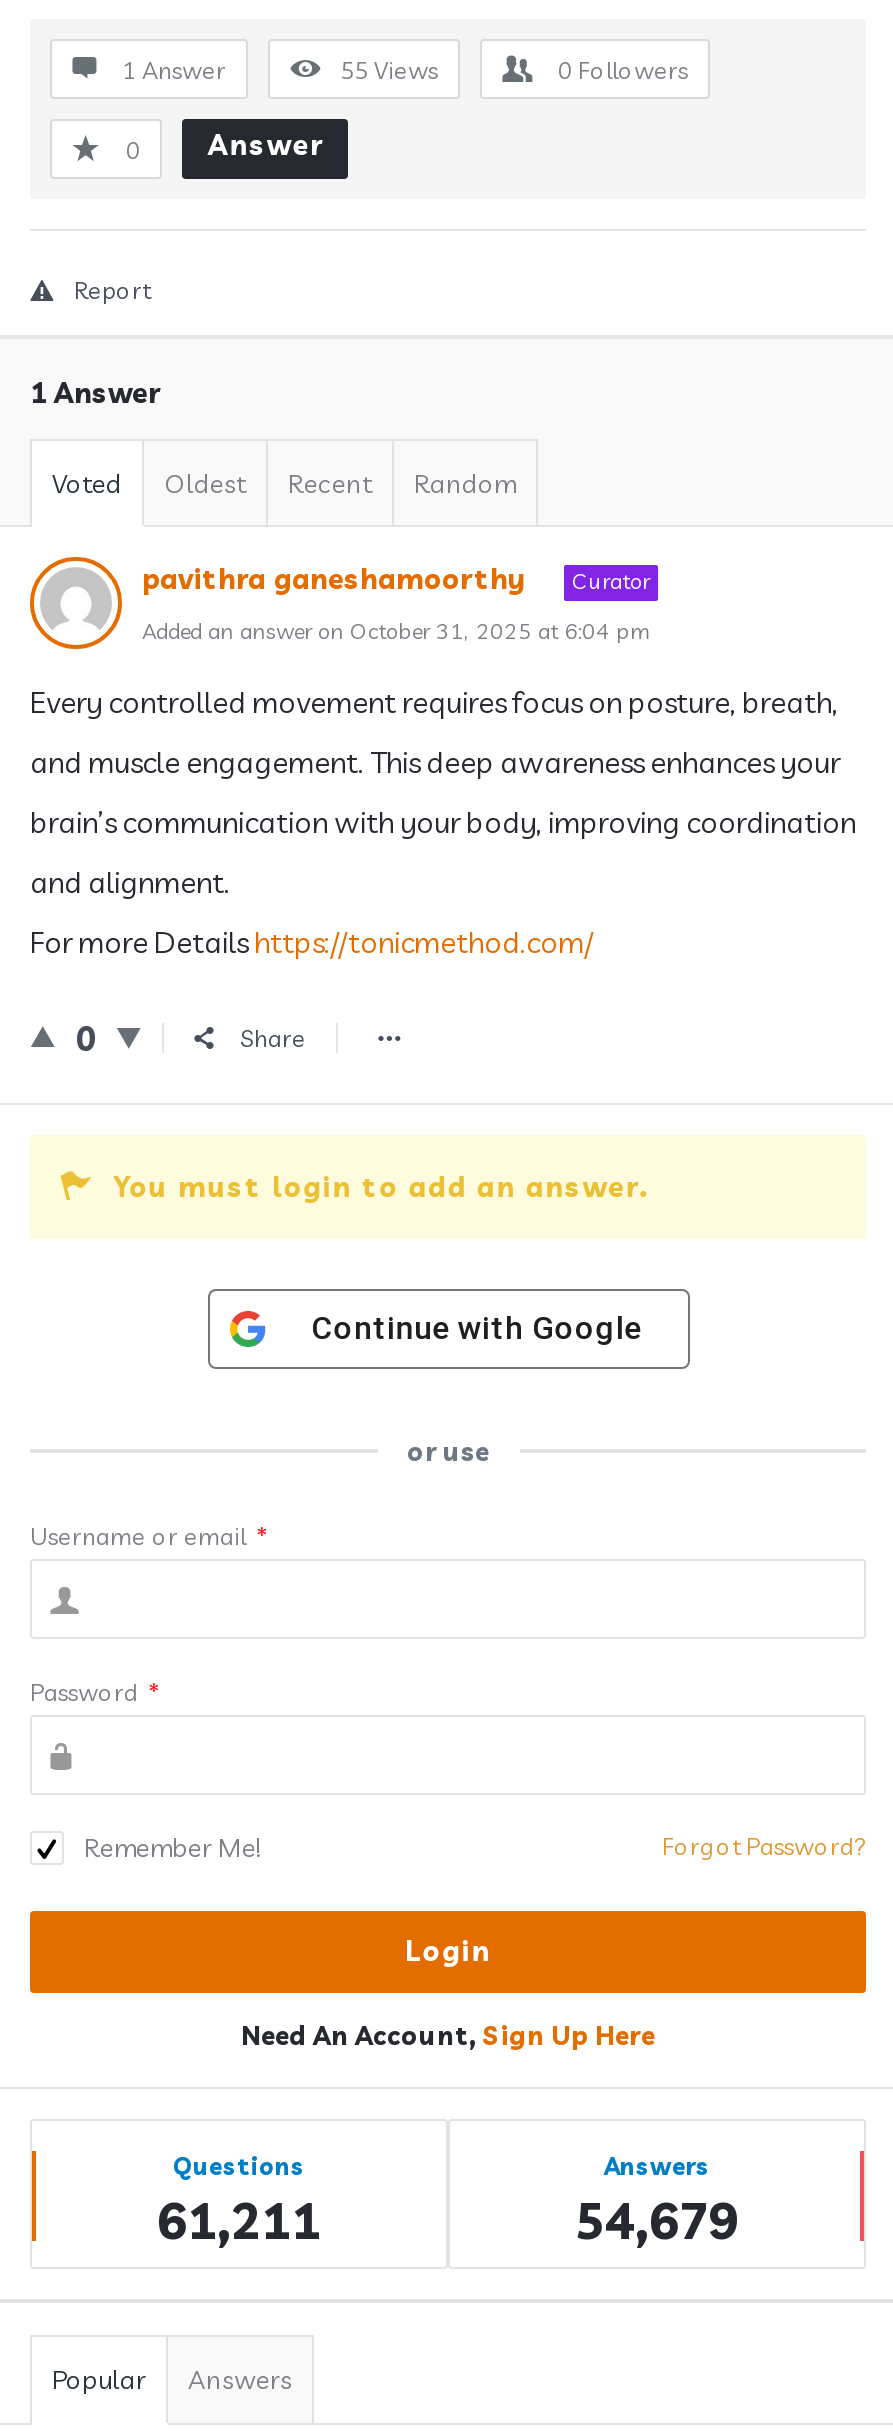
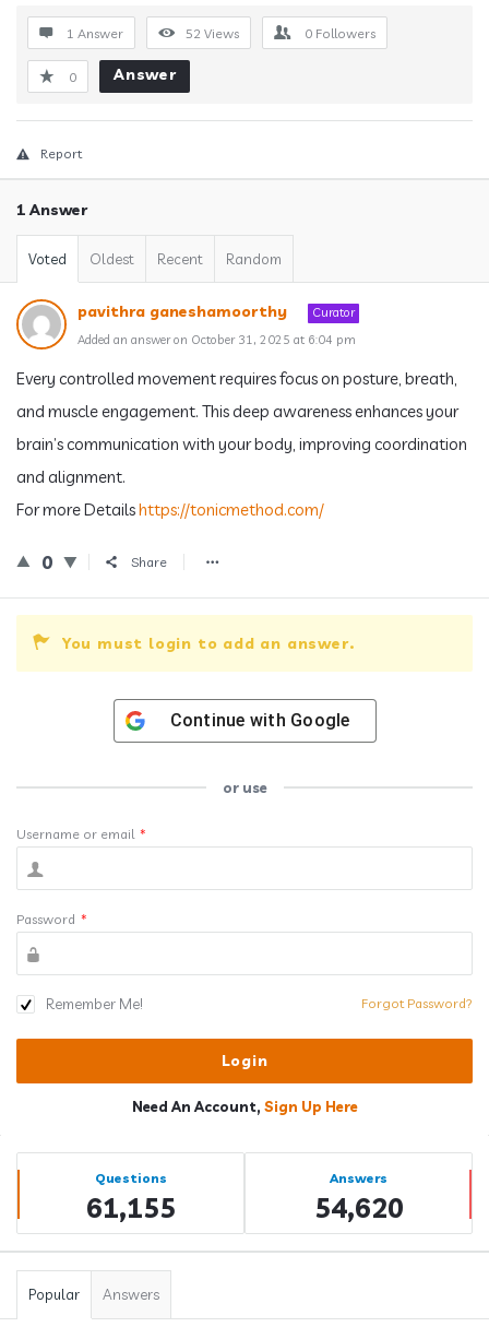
- 55 Views
+ 52 Views

- 61,211
+ 61,155

- 54,679
+ 54,620
